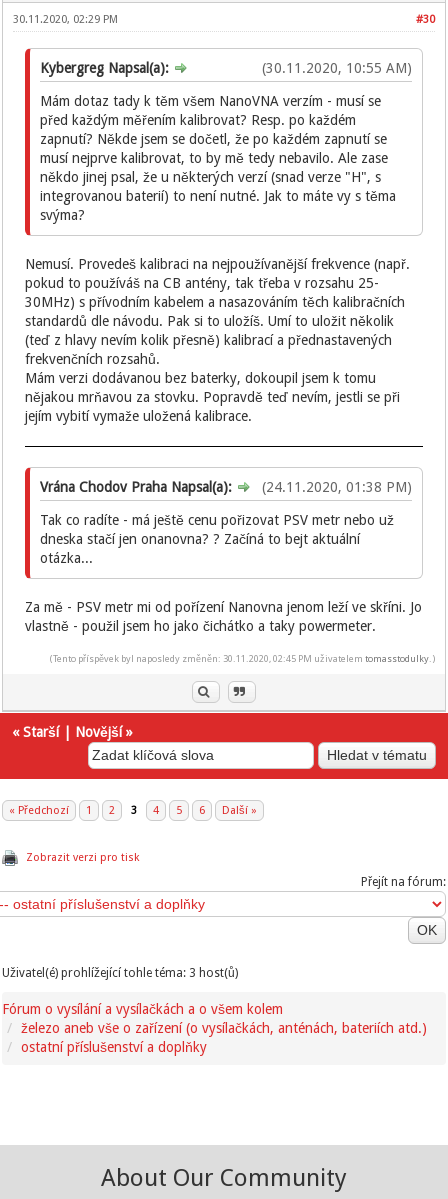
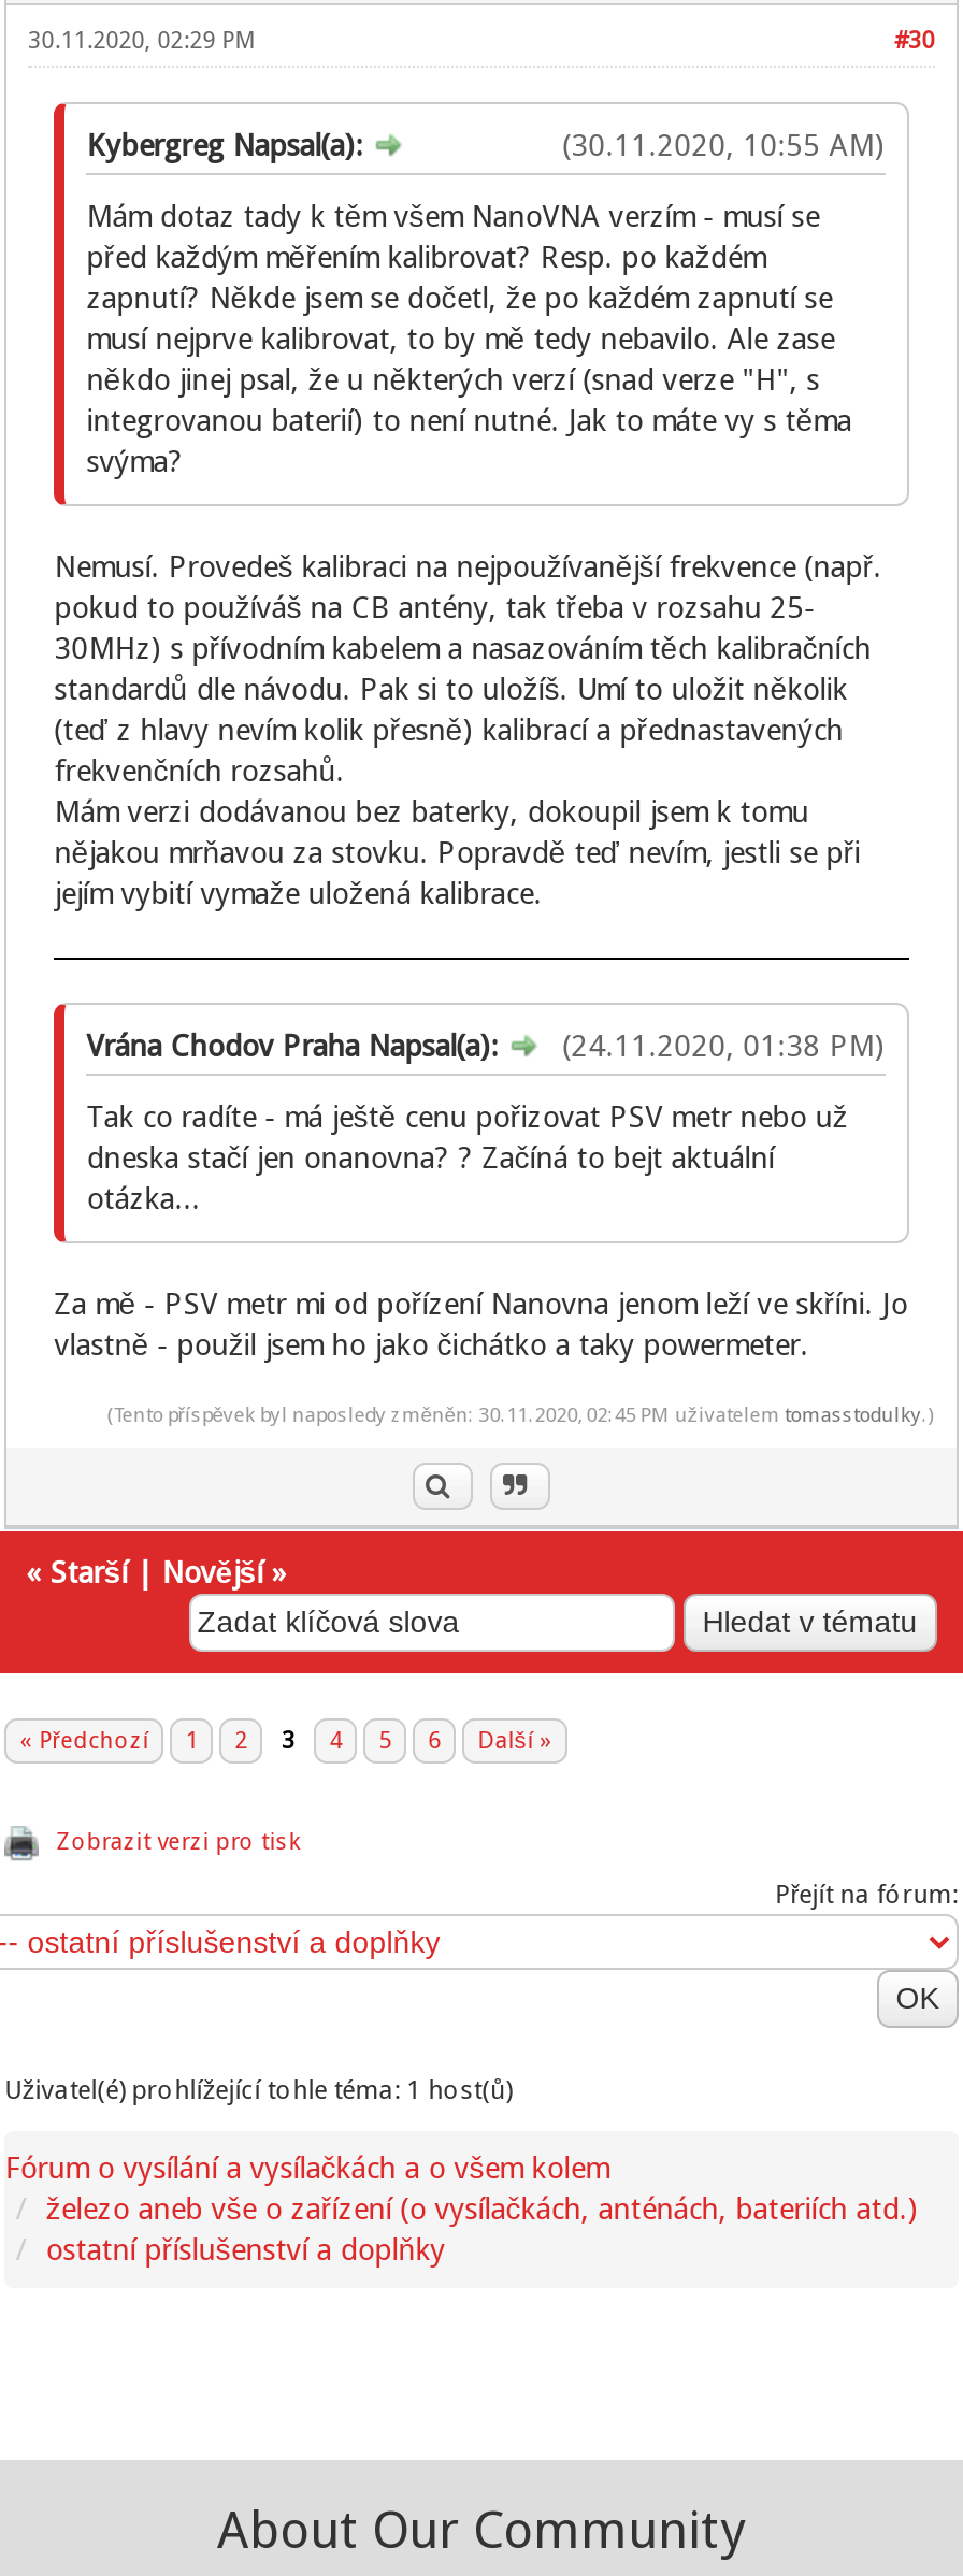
- Uživatel(é) prohlížející tohle téma: 3 host(ů)
+ Uživatel(é) prohlížející tohle téma: 1 host(ů)
